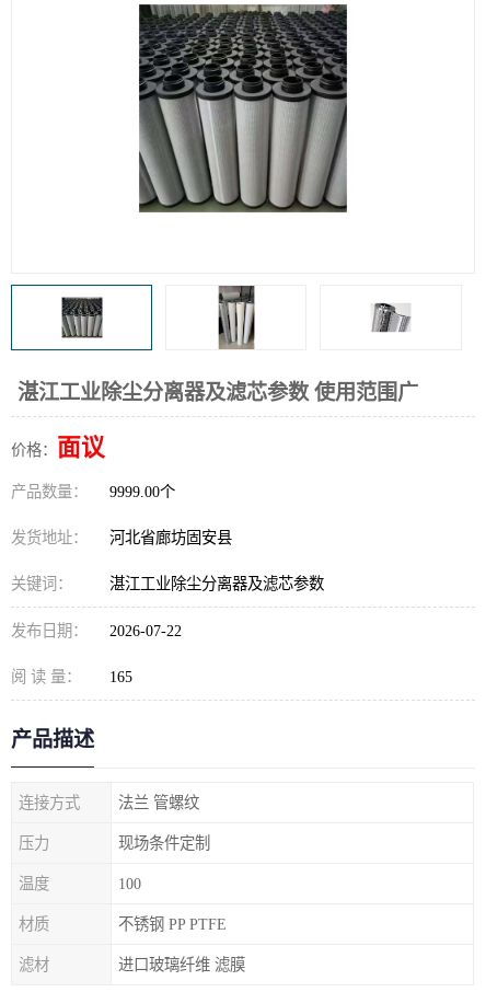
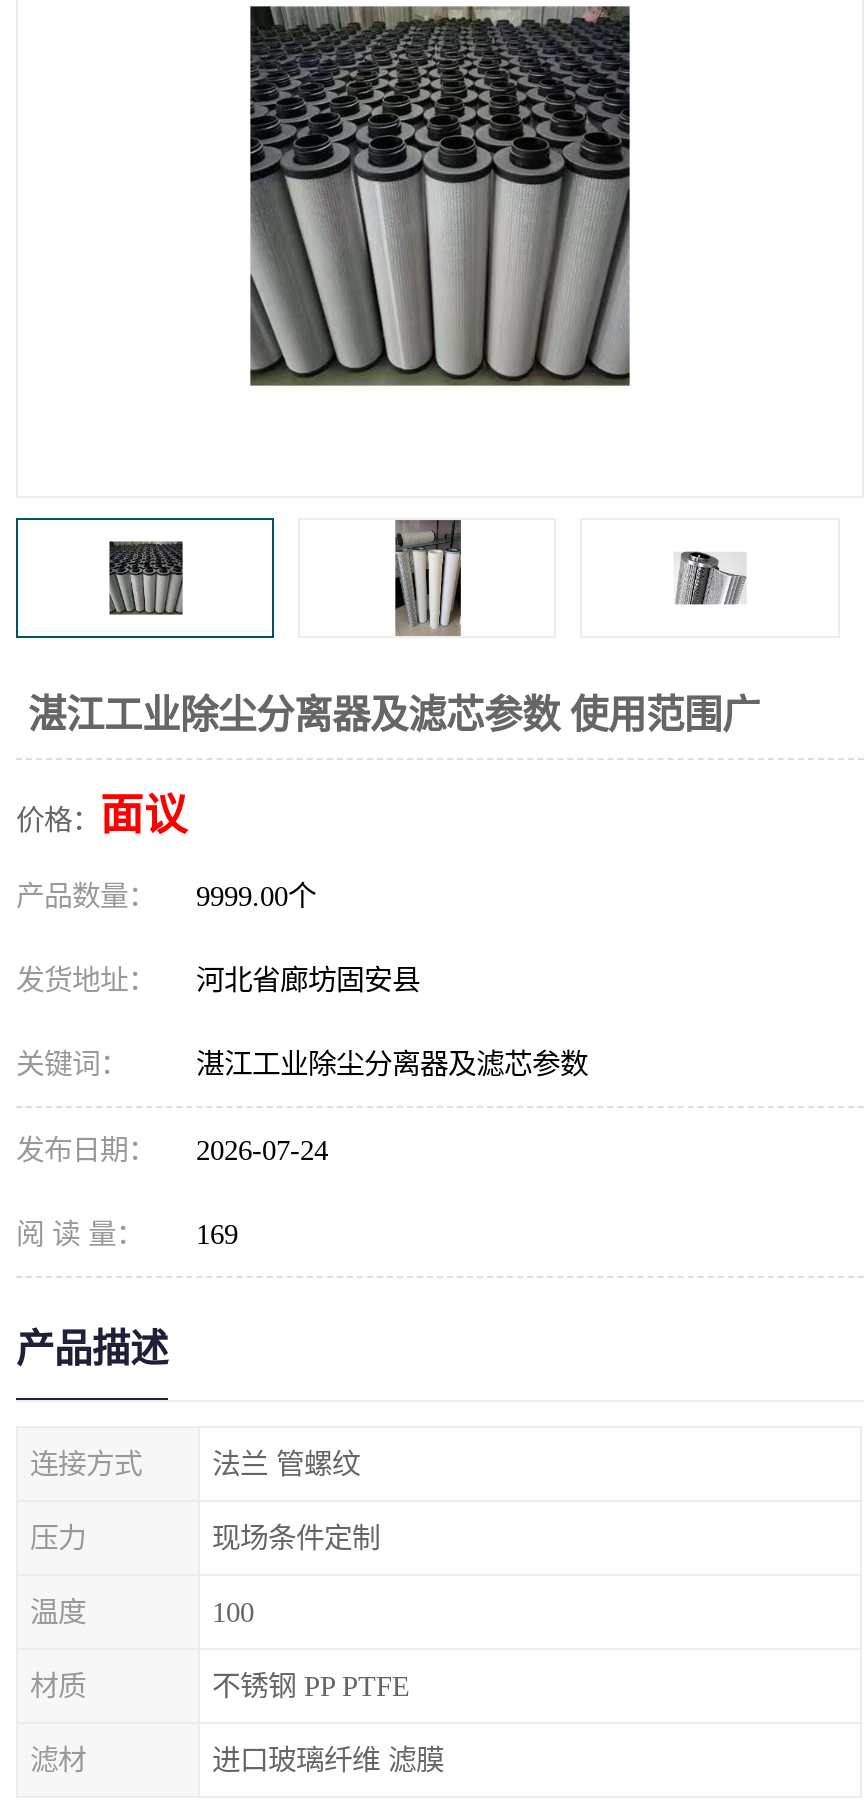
- 发布日期： 2026-07-22
+ 发布日期： 2026-07-24

- 阅 读 量： 165
+ 阅 读 量： 169
